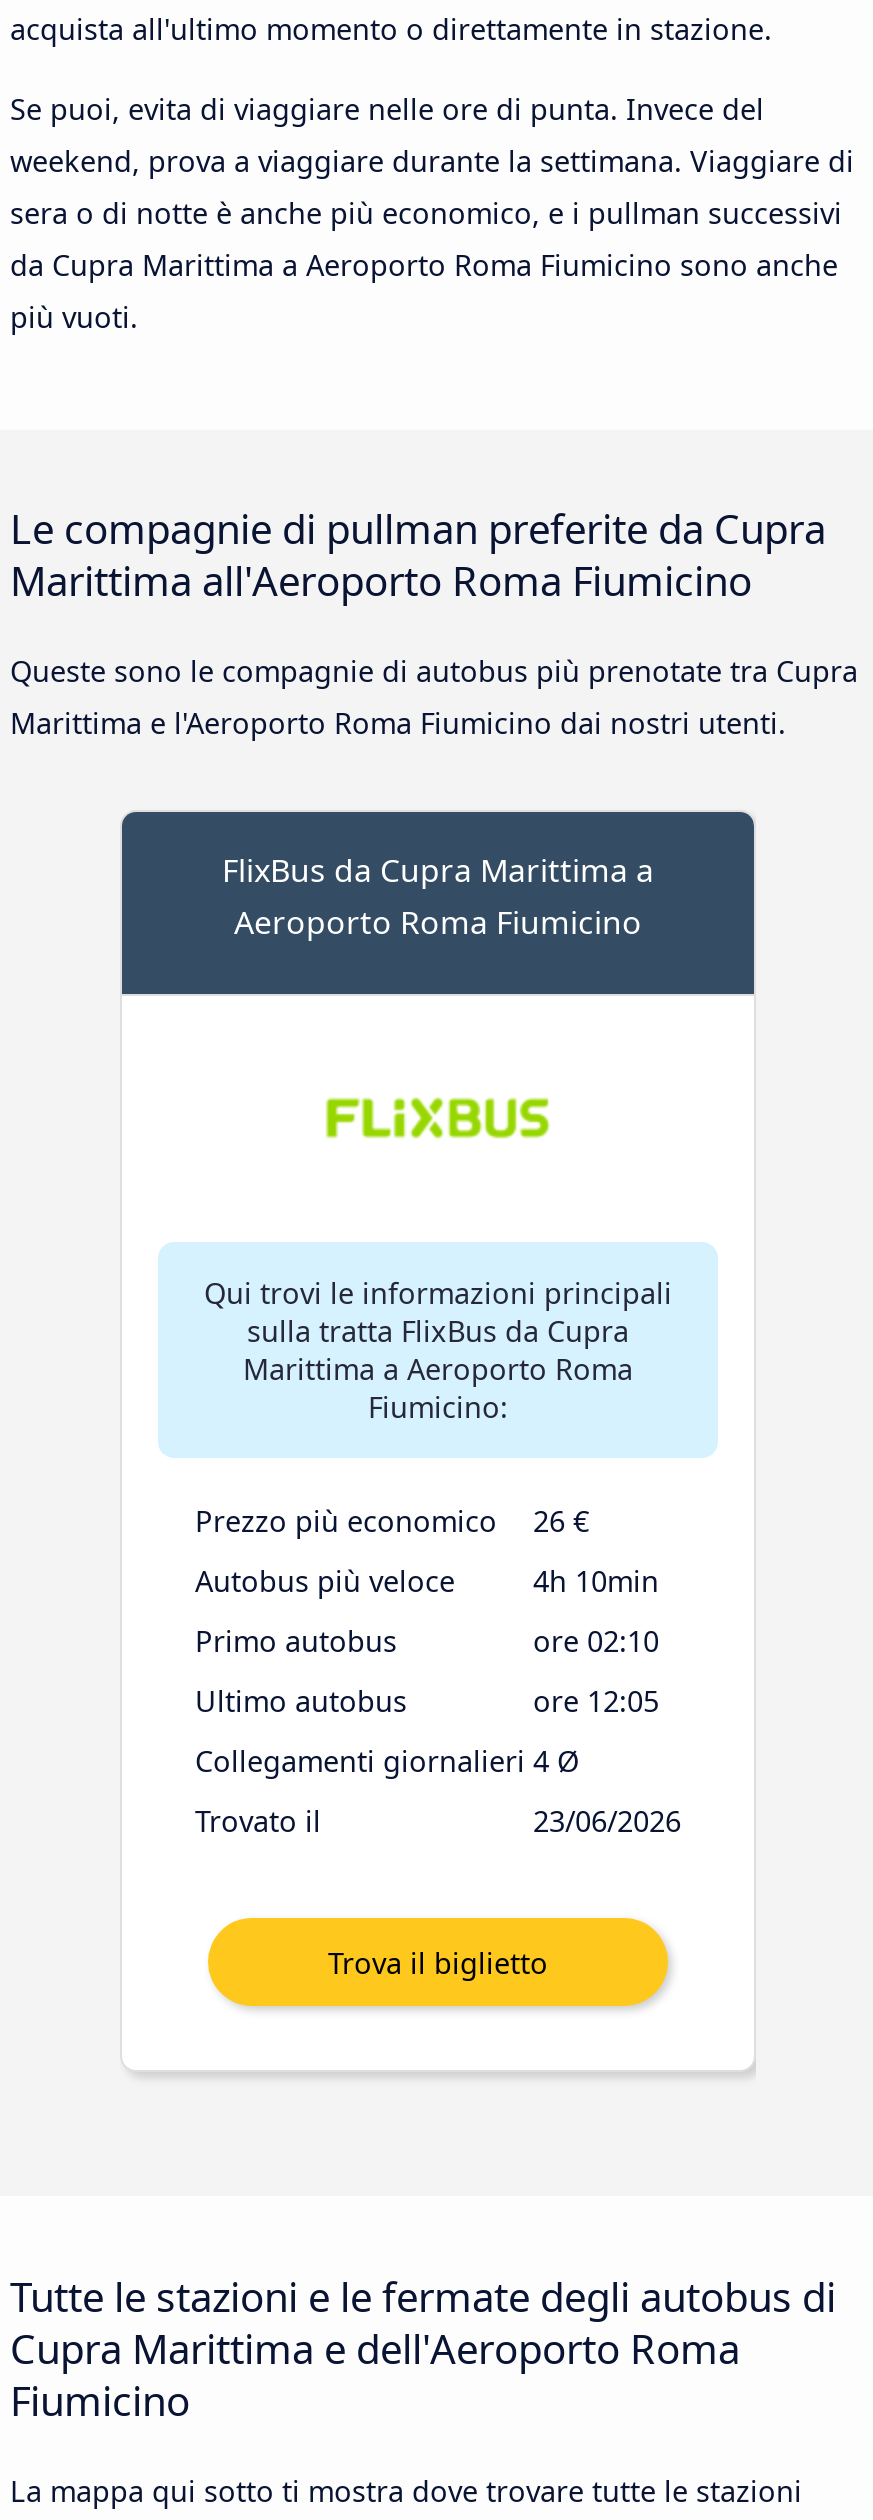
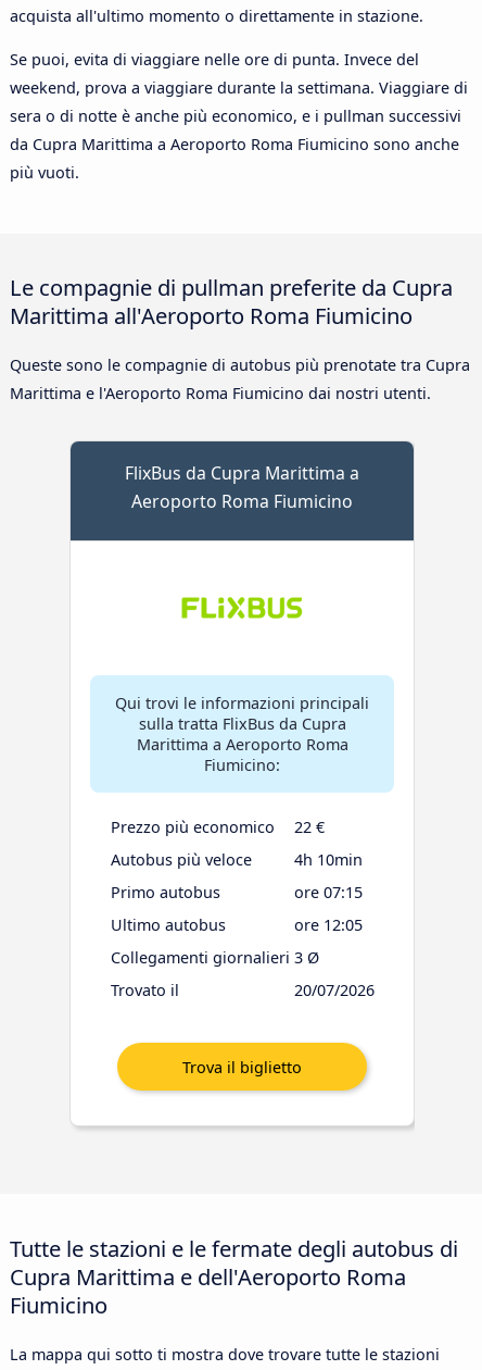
- Prezzo più economico 26 €
+ Prezzo più economico 22 €

- ore 02:10
+ ore 07:15

- Collegamenti giornalieri 4 Ø
+ Collegamenti giornalieri 3 Ø

- 23/06/2026
+ 20/07/2026
